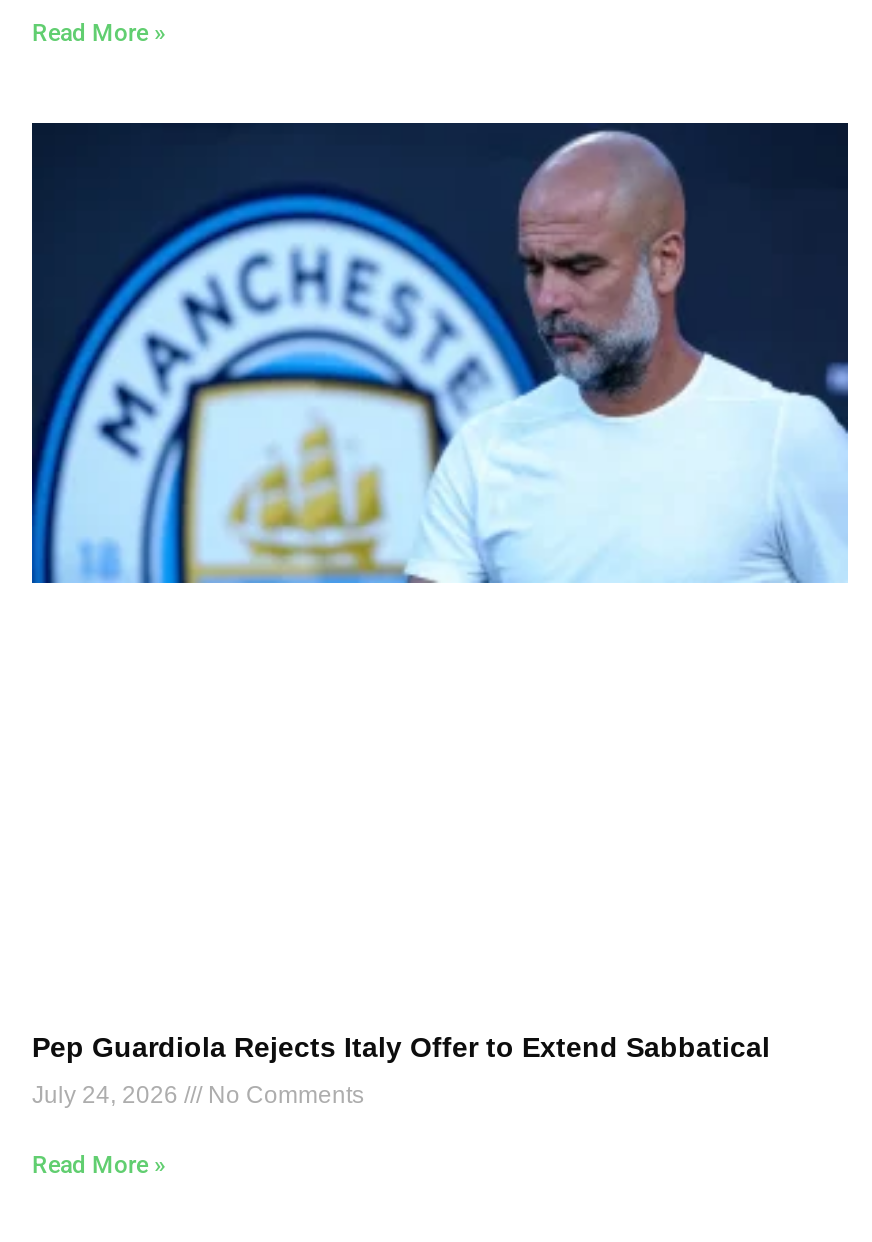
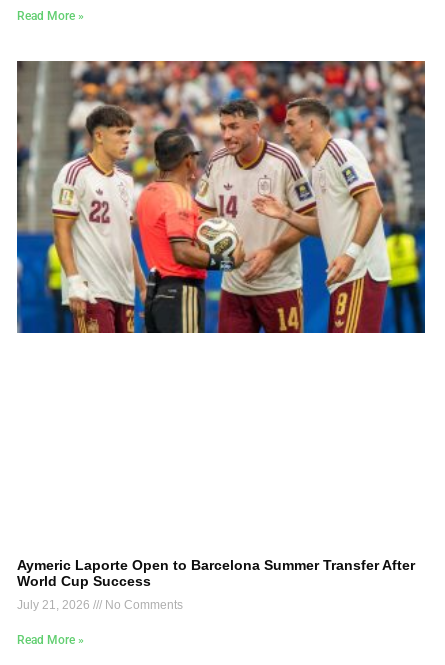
- [image]
+ [image]

- Pep Guardiola Rejects Italy Offer to Extend Sabbatical
+ Aymeric Laporte Open to Barcelona Summer Transfer After
+ World Cup Success

- July 24, 2026 No Comments
+ July 21, 2026 No Comments
